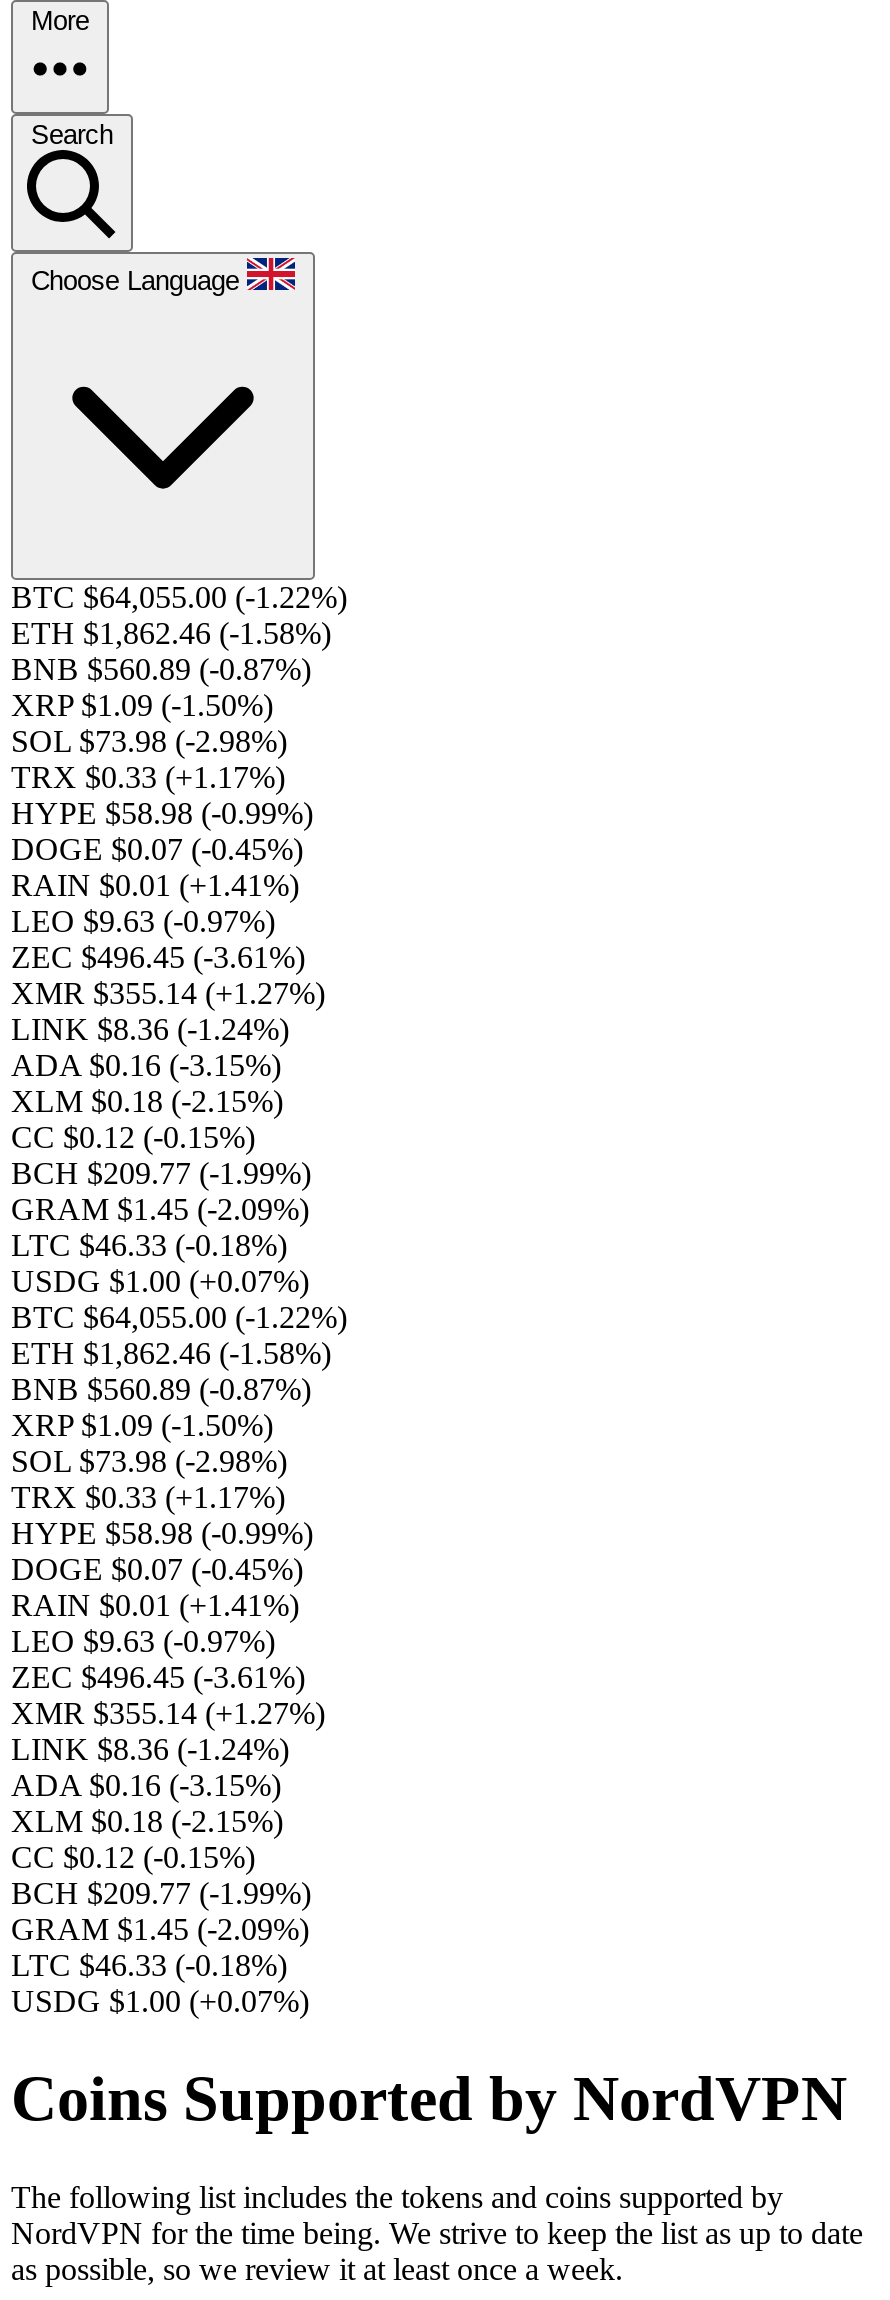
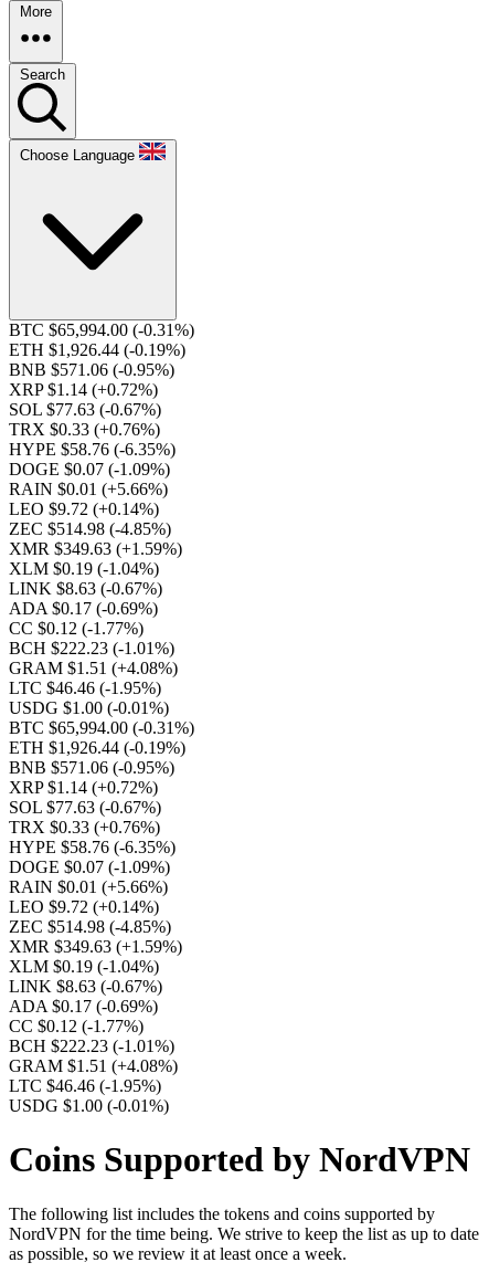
- BTC $64,055.00(-1.22%)
- ETH $1,862.46 (-1.58%)
- BNB $560.89 (-0.87%)
- XRP $1.09 (-1.50%)
- SOL $73.98(-2.98%)
- TRX $0.33 (+1.17%)
- HYPE $58.98 (-0.99%)
- DOGE $0.07 (-0.45%)
- RAIN $0.01 (+1.41%)
- LEO $9.63 (-0.97%)
- ZEC $496.45 (-3.61%)
- XMR $355.14(+1.27%)
- LINK $8.36 (-1.24%)
- ADA $0.16 (-3.15%)
- XLM $0.18 (-2.15%)
- CC $0.12 (-0.15%)
- BCH $209.77 (-1.99%)
- GRAM $1.45 (-2.09%)
- LTC $46.33 (-0.18%)
- USDG $1.00(+0.07%)
- BTC $64,055.00 (-1.22%)
- ETH $1,862.46 (-1.58%)
- BNB $560.89 (-0.87%)
- XRP $1.09 (-1.50%)
- SOL $73.98(-2.98%)
- TRX $0.33 (+1.17%)
- HYPE $58.98 (-0.99%)
- DOGE $0.07 (-0.45%)
- RAIN $0.01 (+1.41%)
- LEO $9.63 (-0.97%)
- ZEC $496.45 (-3.61%)
- XMR $355.14(+1.27%)
- LINK $8.36 (-1.24%)
- ADA $0.16 (-3.15%)
- XLM $0.18 (-2.15%)
- CC $0.12 (-0.15%)
- BCH $209.77 (-1.99%)
- GRAM $1.45 (-2.09%)
- LTC $46.33 (-0.18%)
- USDG $1.00(+0.07%)
+ BTC $65,994.00(-0.31%)
+ ETH $1,926.44 (-0.19%)
+ BNB $571.06 (-0.95%)
+ XRP $1.14 (+0.72%)
+ SOL $77.63(-0.67%)
+ TRX $0.33 (+0.76%)
+ HYPE $58.76 (-6.35%)
+ DOGE $0.07 (-1.09%)
+ RAIN $0.01 (+5.66%)
+ LEO $9.72 (+0.14%)
+ ZEC $514.98 (-4.85%)
+ XMR $349.63(+1.59%)
+ XLM $0.19 (-1.04%)
+ LINK $8.63 (-0.67%)
+ ADA $0.17 (-0.69%)
+ CC $0.12 (-1.77%)
+ BCH $222.23 (-1.01%)
+ GRAM $1.51 (+4.08%)
+ LTC $46.46 (-1.95%)
+ USDG $1.00(-0.01%)
+ BTC $65,994.00 (-0.31%)
+ ETH $1,926.44 (-0.19%)
+ BNB $571.06 (-0.95%)
+ XRP $1.14 (+0.72%)
+ SOL $77.63(-0.67%)
+ TRX $0.33 (+0.76%)
+ HYPE $58.76 (-6.35%)
+ DOGE $0.07 (-1.09%)
+ RAIN $0.01 (+5.66%)
+ LEO $9.72 (+0.14%)
+ ZEC $514.98 (-4.85%)
+ XMR $349.63(+1.59%)
+ XLM $0.19 (-1.04%)
+ LINK $8.63 (-0.67%)
+ ADA $0.17 (-0.69%)
+ CC $0.12 (-1.77%)
+ BCH $222.23 (-1.01%)
+ GRAM $1.51 (+4.08%)
+ LTC $46.46 (-1.95%)
+ USDG $1.00(-0.01%)
